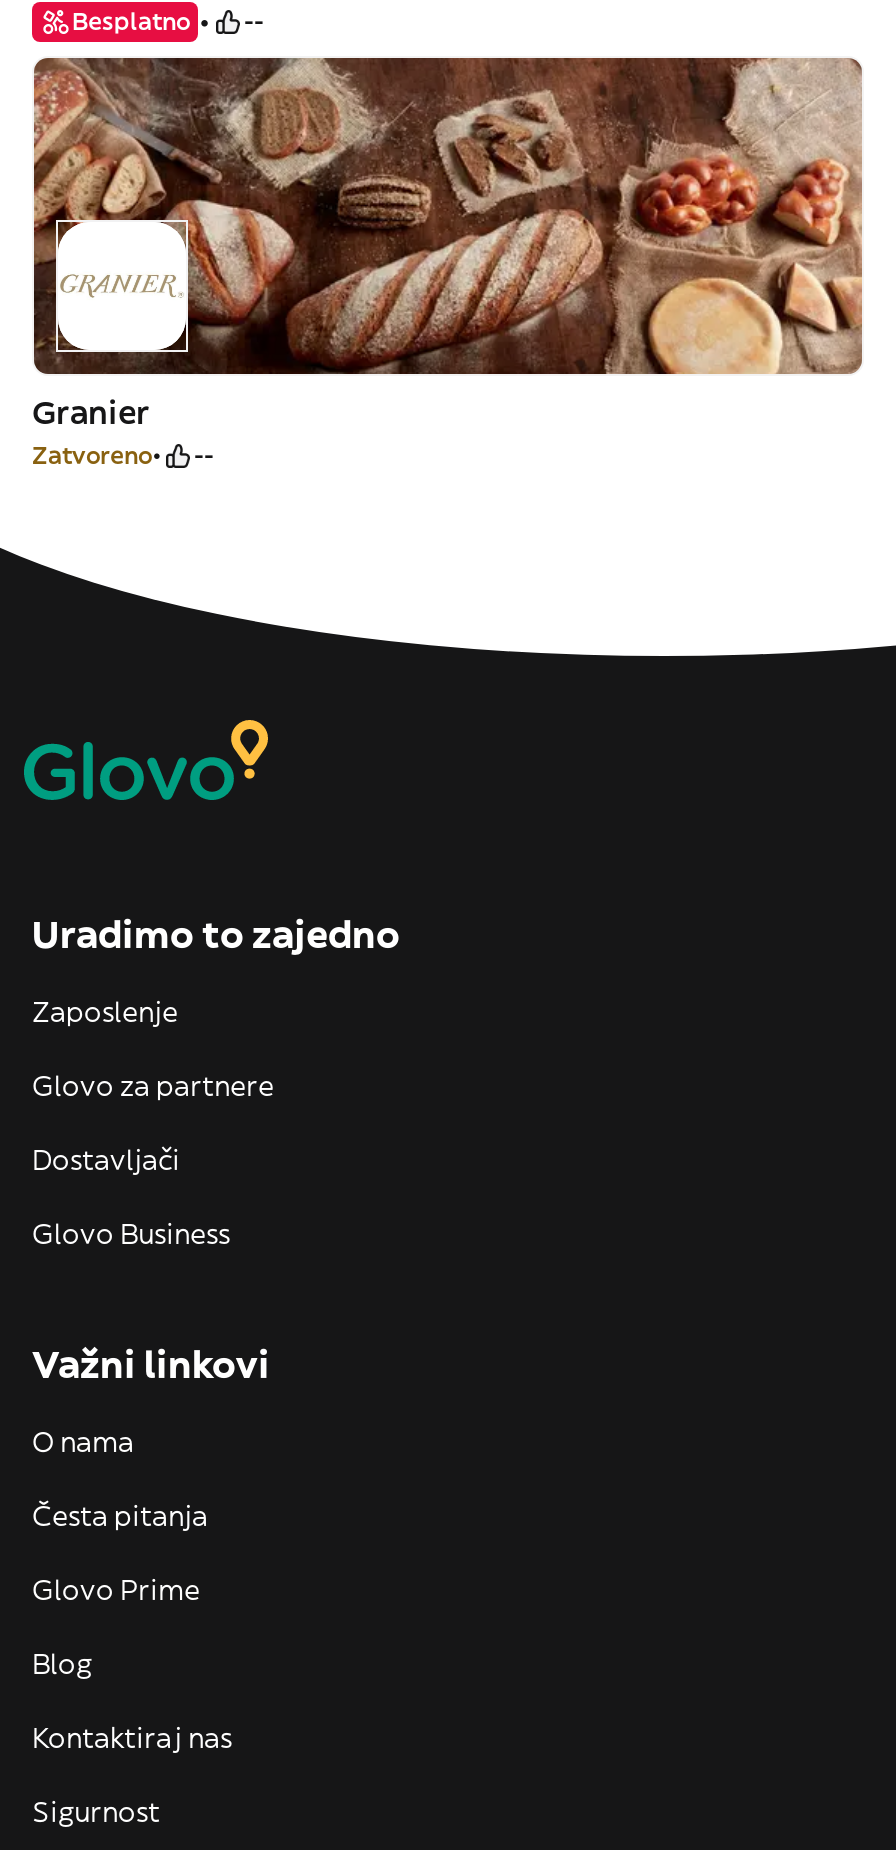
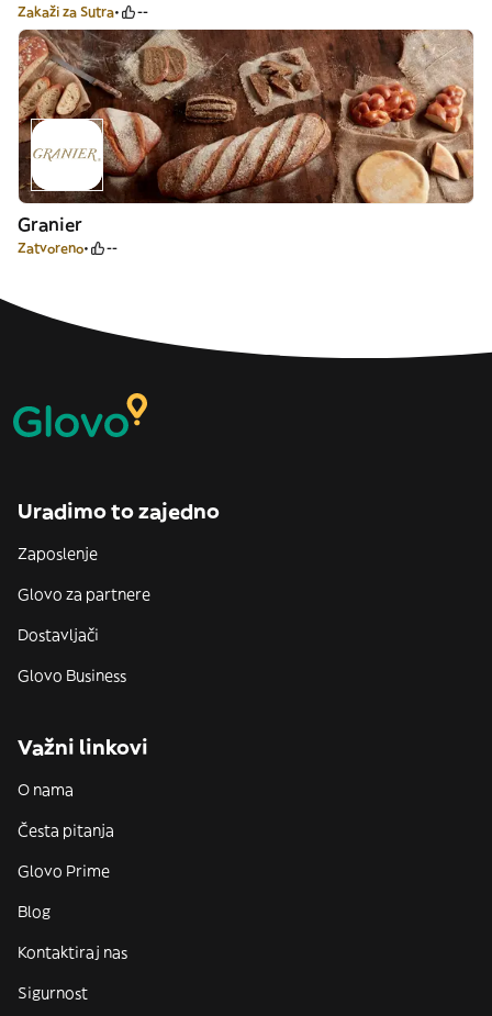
- Besplatno
+ Zakaži za Sutra
